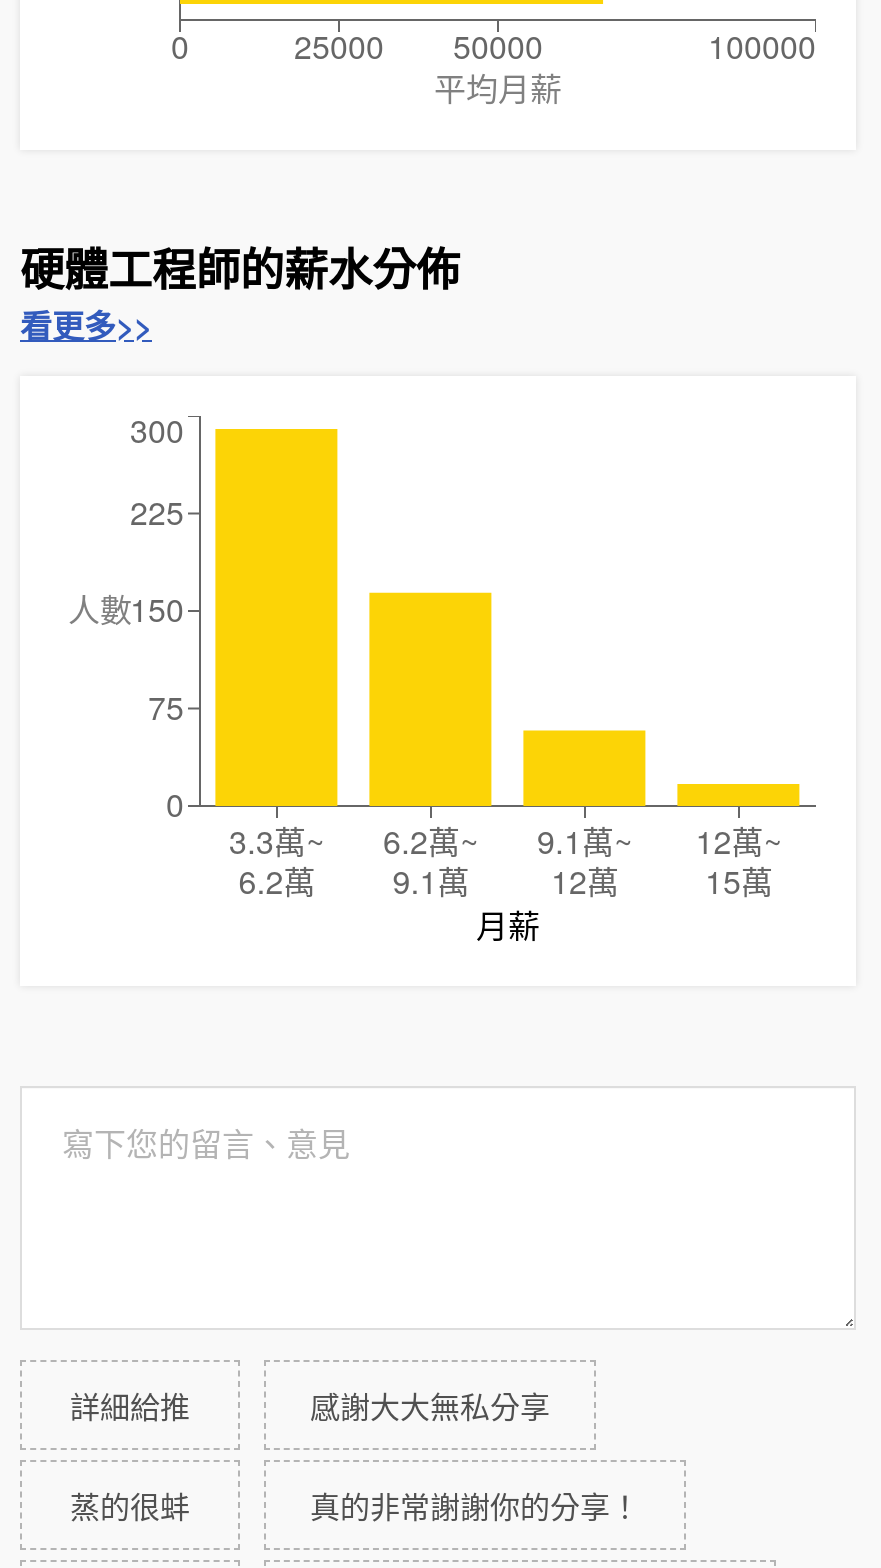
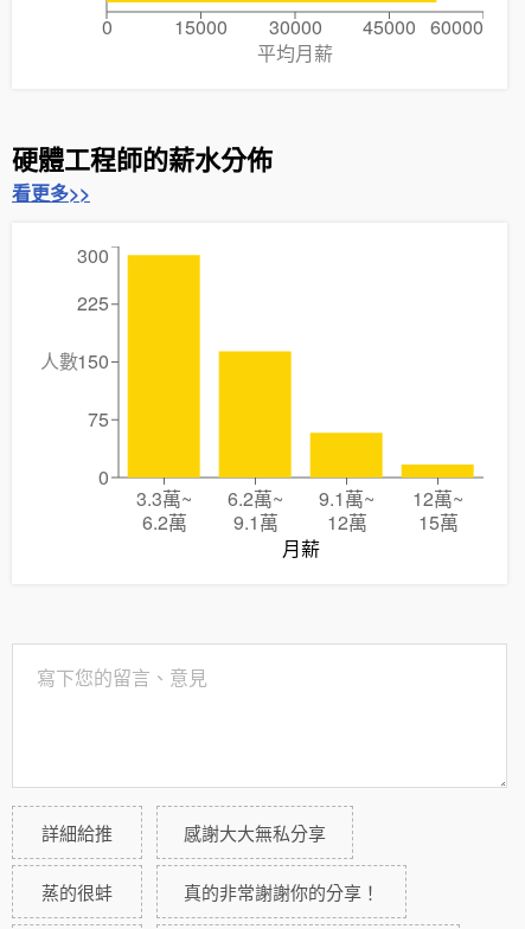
- 25000
- 50000
- 100000
+ 15000
+ 30000
+ 45000 60000
